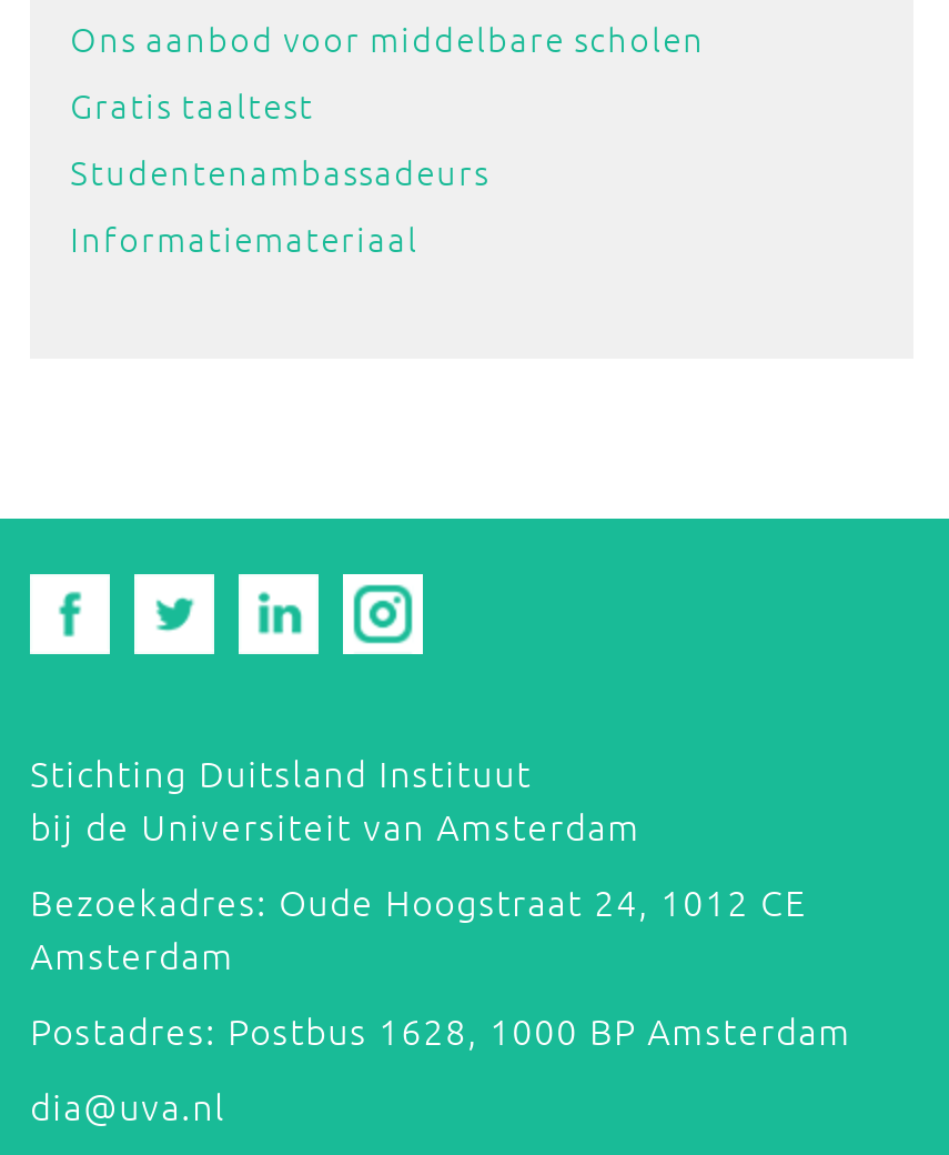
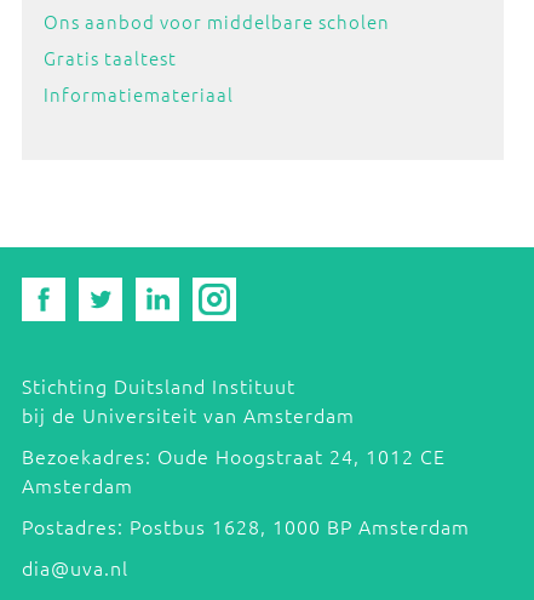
- Studentenambassadeurs
